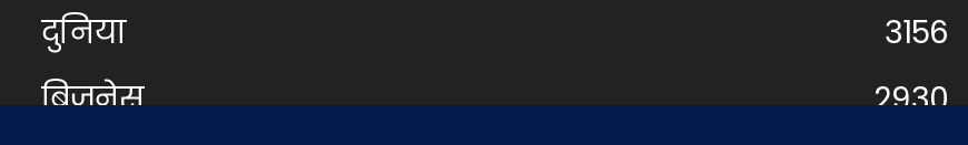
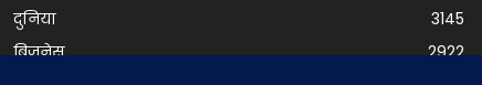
- 3156
+ 3145

- 2930
+ 2922
